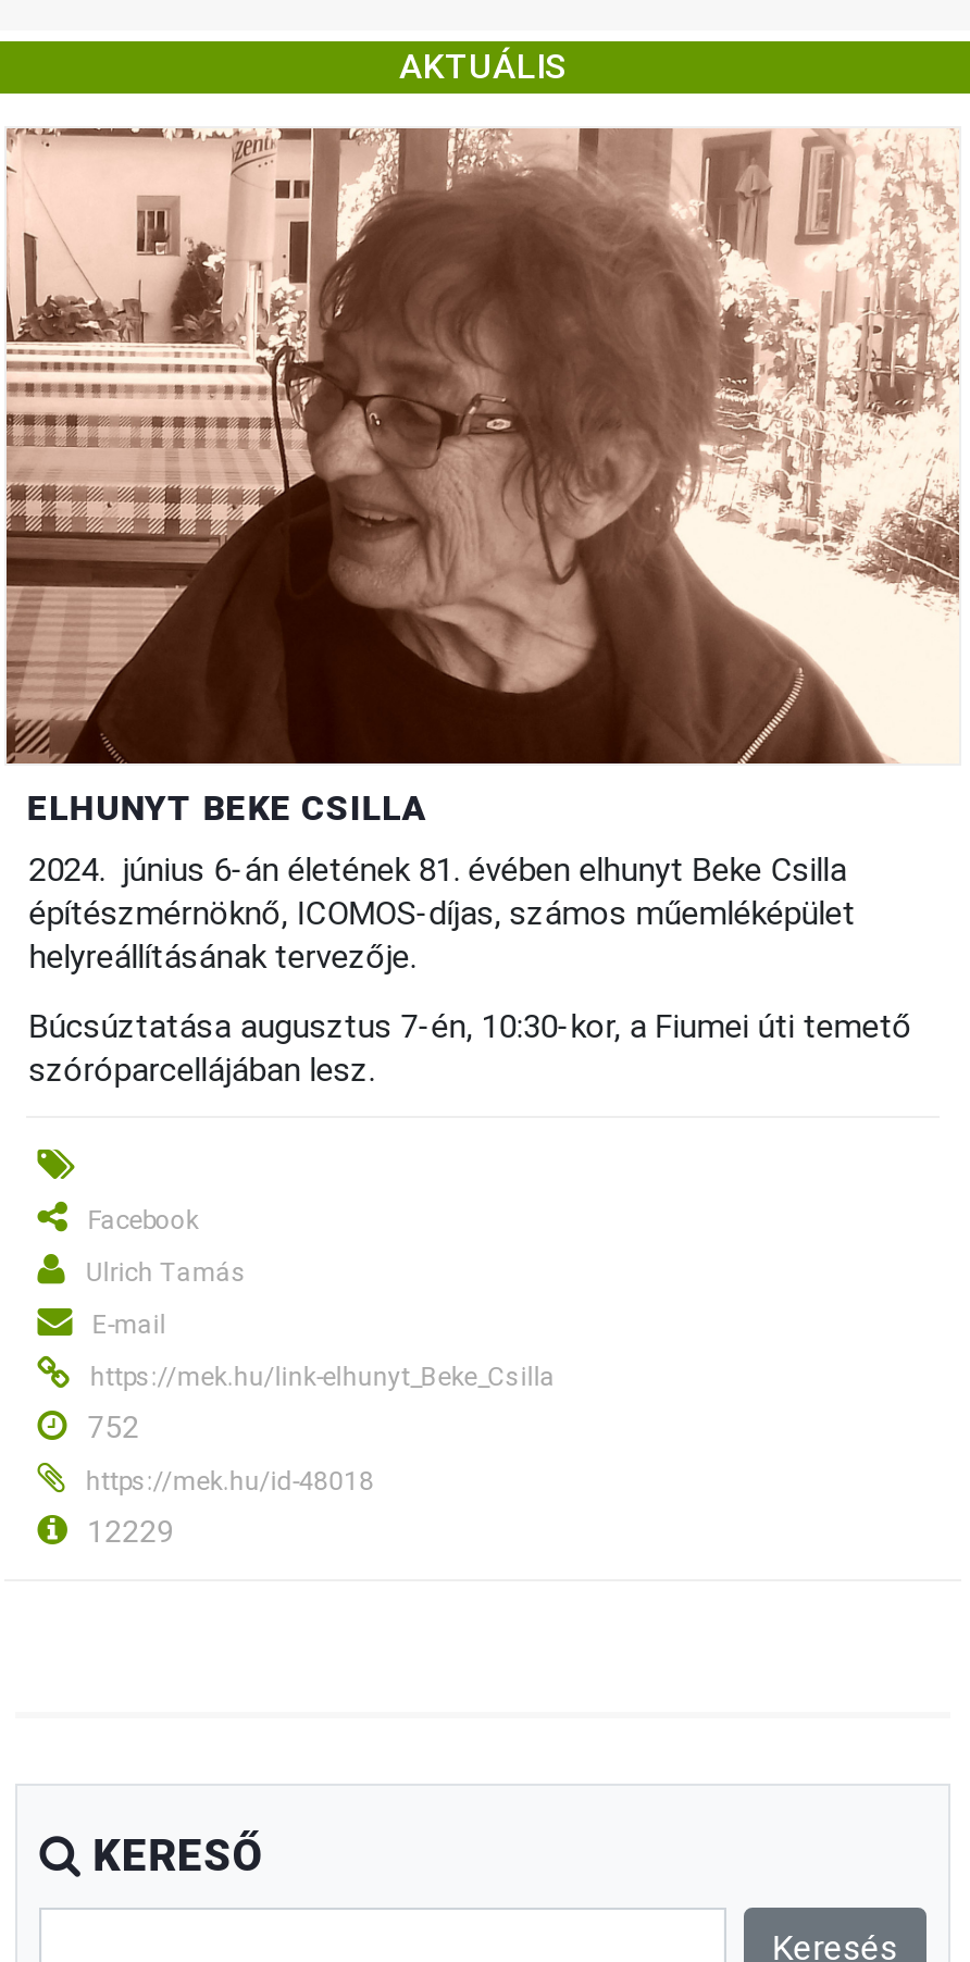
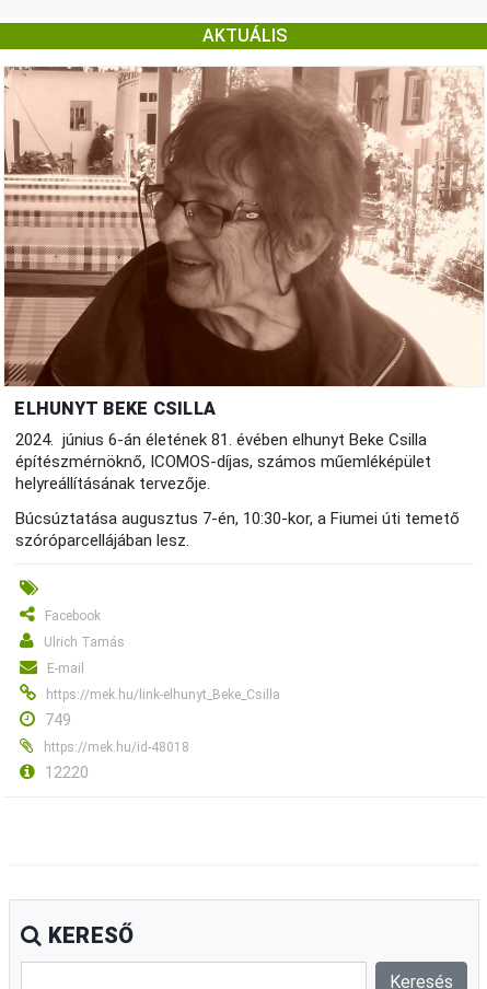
- 752
+ 749

- 12229
+ 12220
